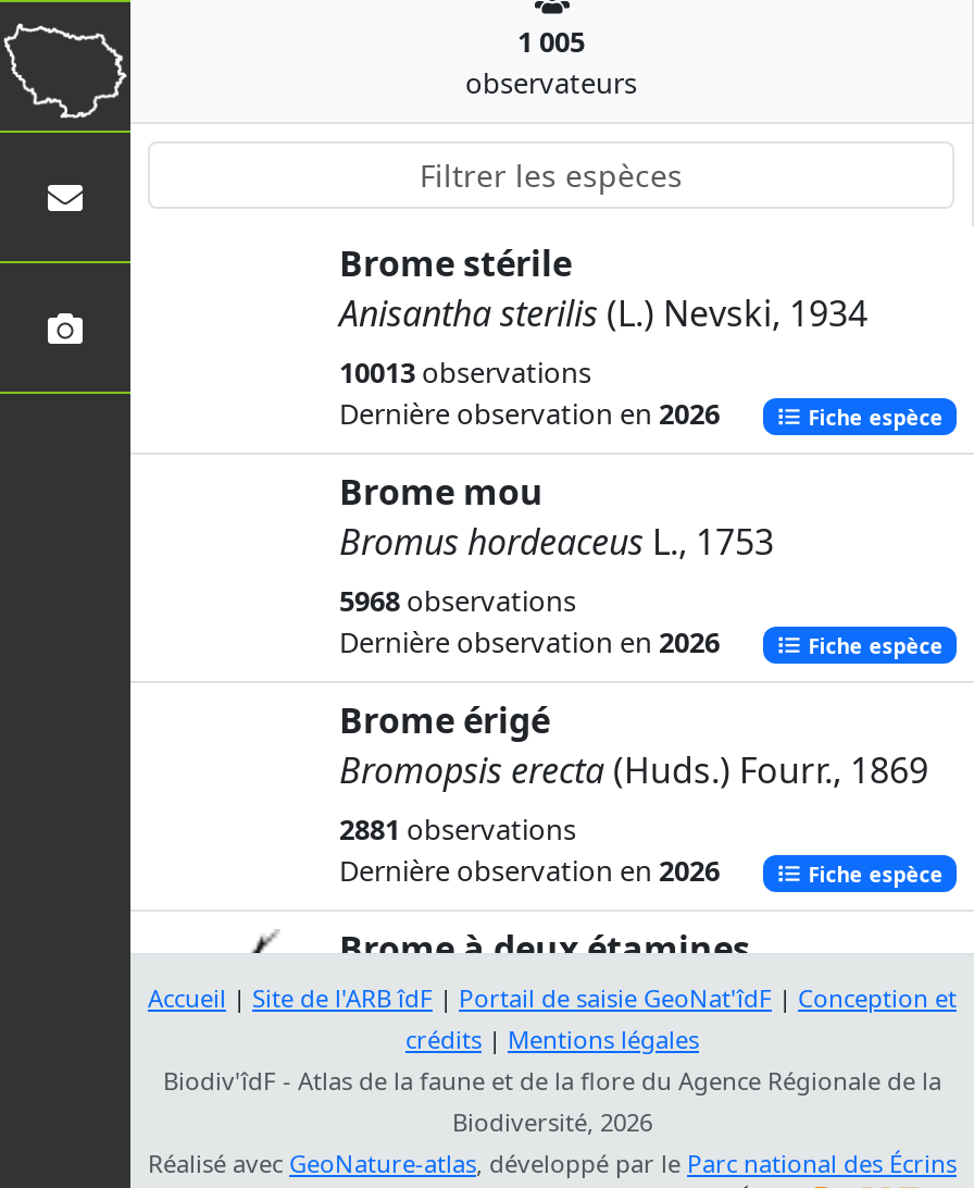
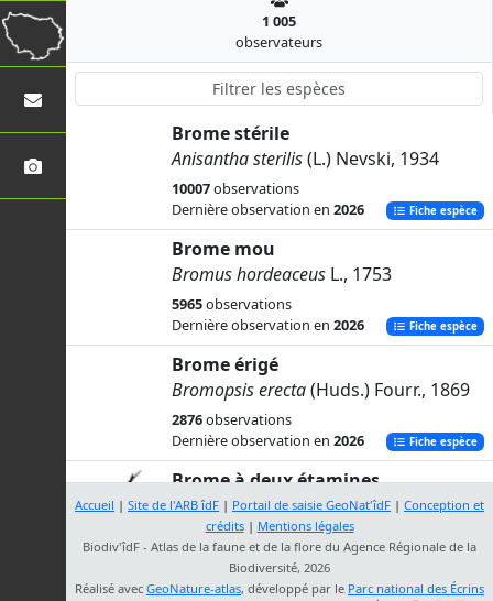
- 10013 observations
+ 10007 observations

- 5968 observations
+ 5965 observations

- 2881 observations
+ 2876 observations
